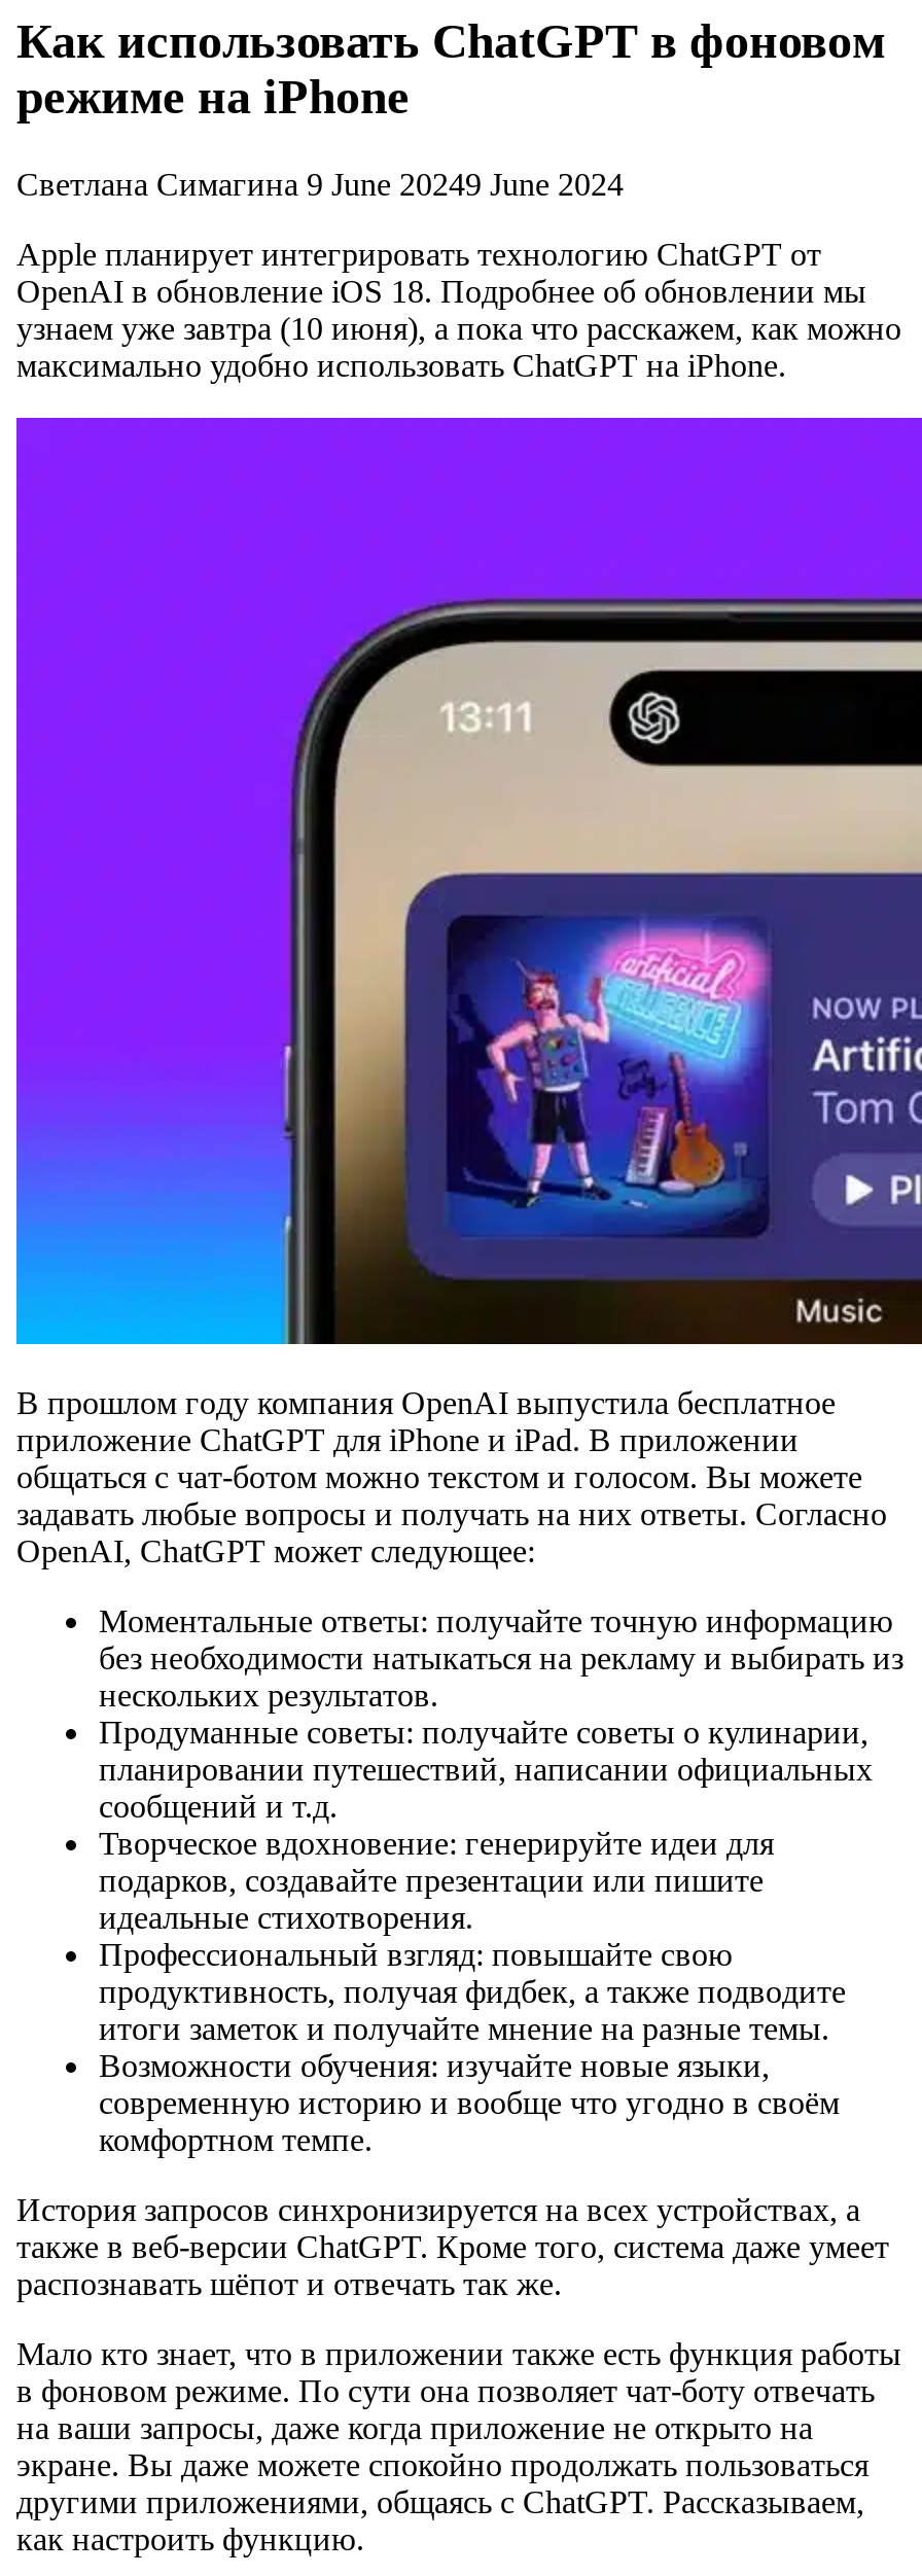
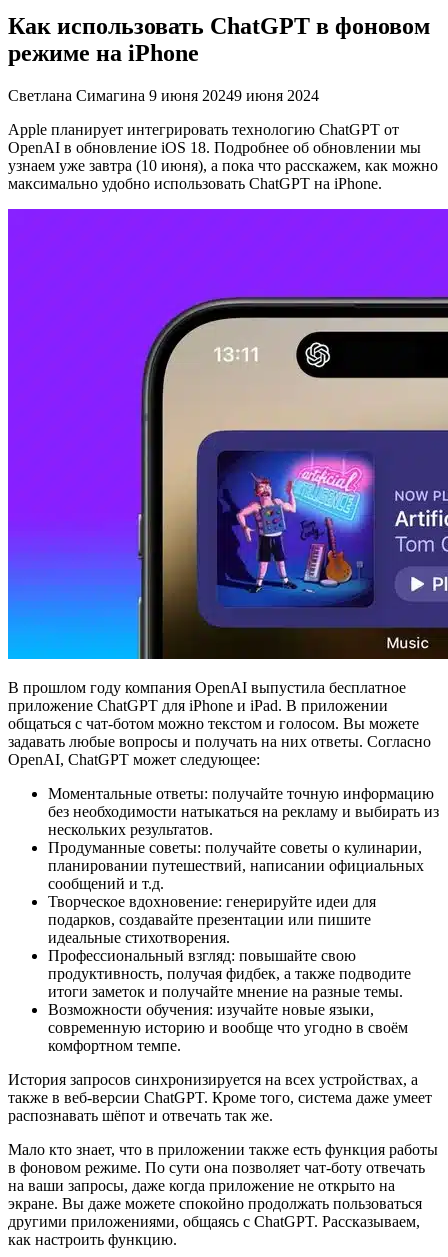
- Светлана Симагина 9 June 20249 June 2024
+ Светлана Симагина 9 июня 20249 июня 2024
